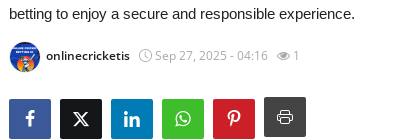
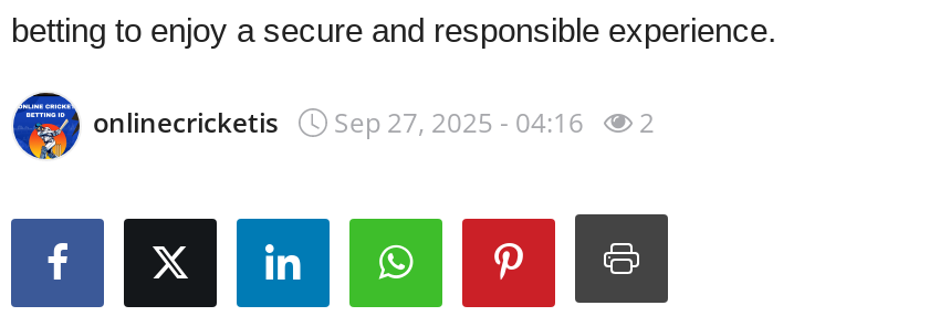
- onlinecricketis Sep 27, 2025 - 04:16 1
+ onlinecricketis Sep 27, 2025 - 04:16 2
